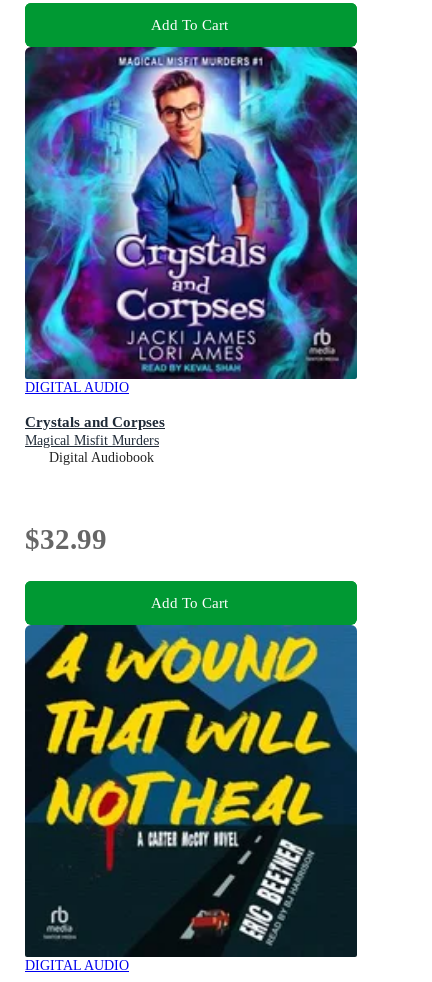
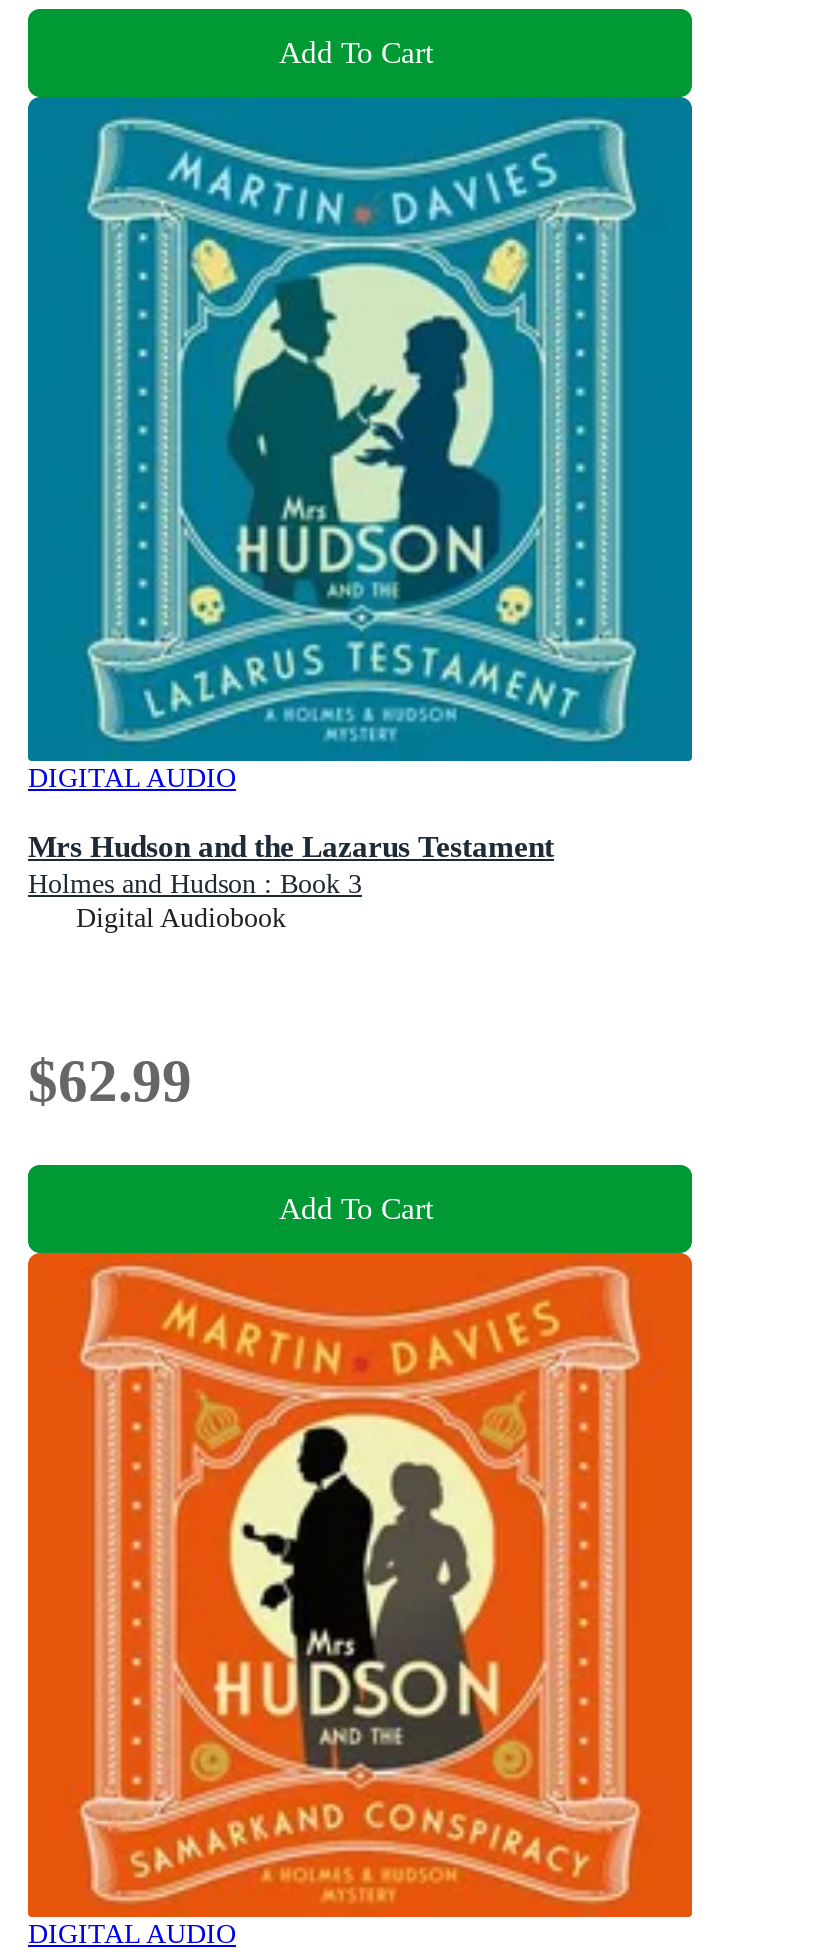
- [image]
- Crystals and Corpses
- Magical Misfit Murders
+ [image]
+ Mrs Hudson and the Lazarus Testament
+ Holmes and Hudson : Book 3

- $32.99
+ $62.99

- [image]
+ [image]
